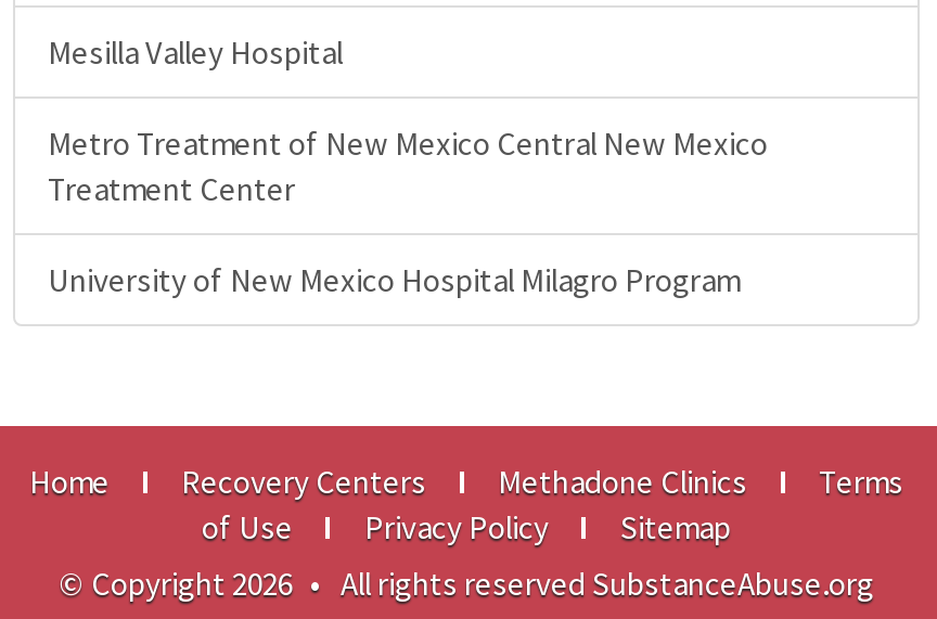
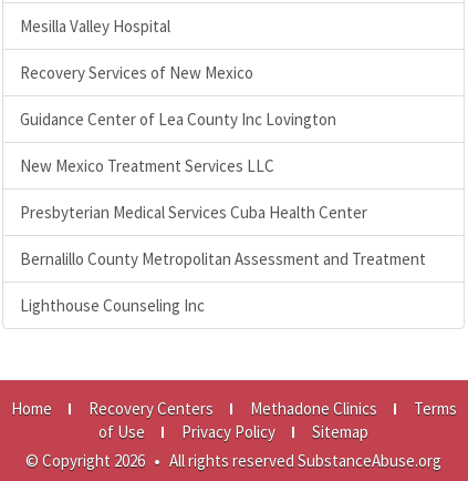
- Metro Treatment of New Mexico Central New Mexico
- Treatment Center
- University of New Mexico Hospital Milagro Program
+ Recovery Services of New Mexico
+ Guidance Center of Lea County Inc Lovington
+ New Mexico Treatment Services LLC
+ Presbyterian Medical Services Cuba Health Center
+ Bernalillo County Metropolitan Assessment and Treatment
+ Lighthouse Counseling Inc
